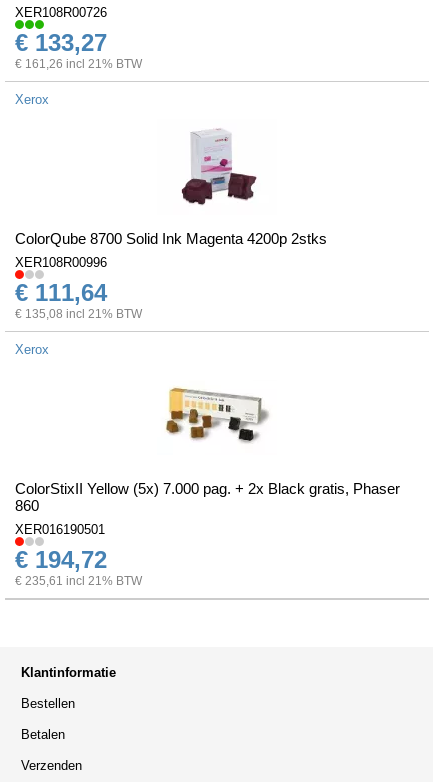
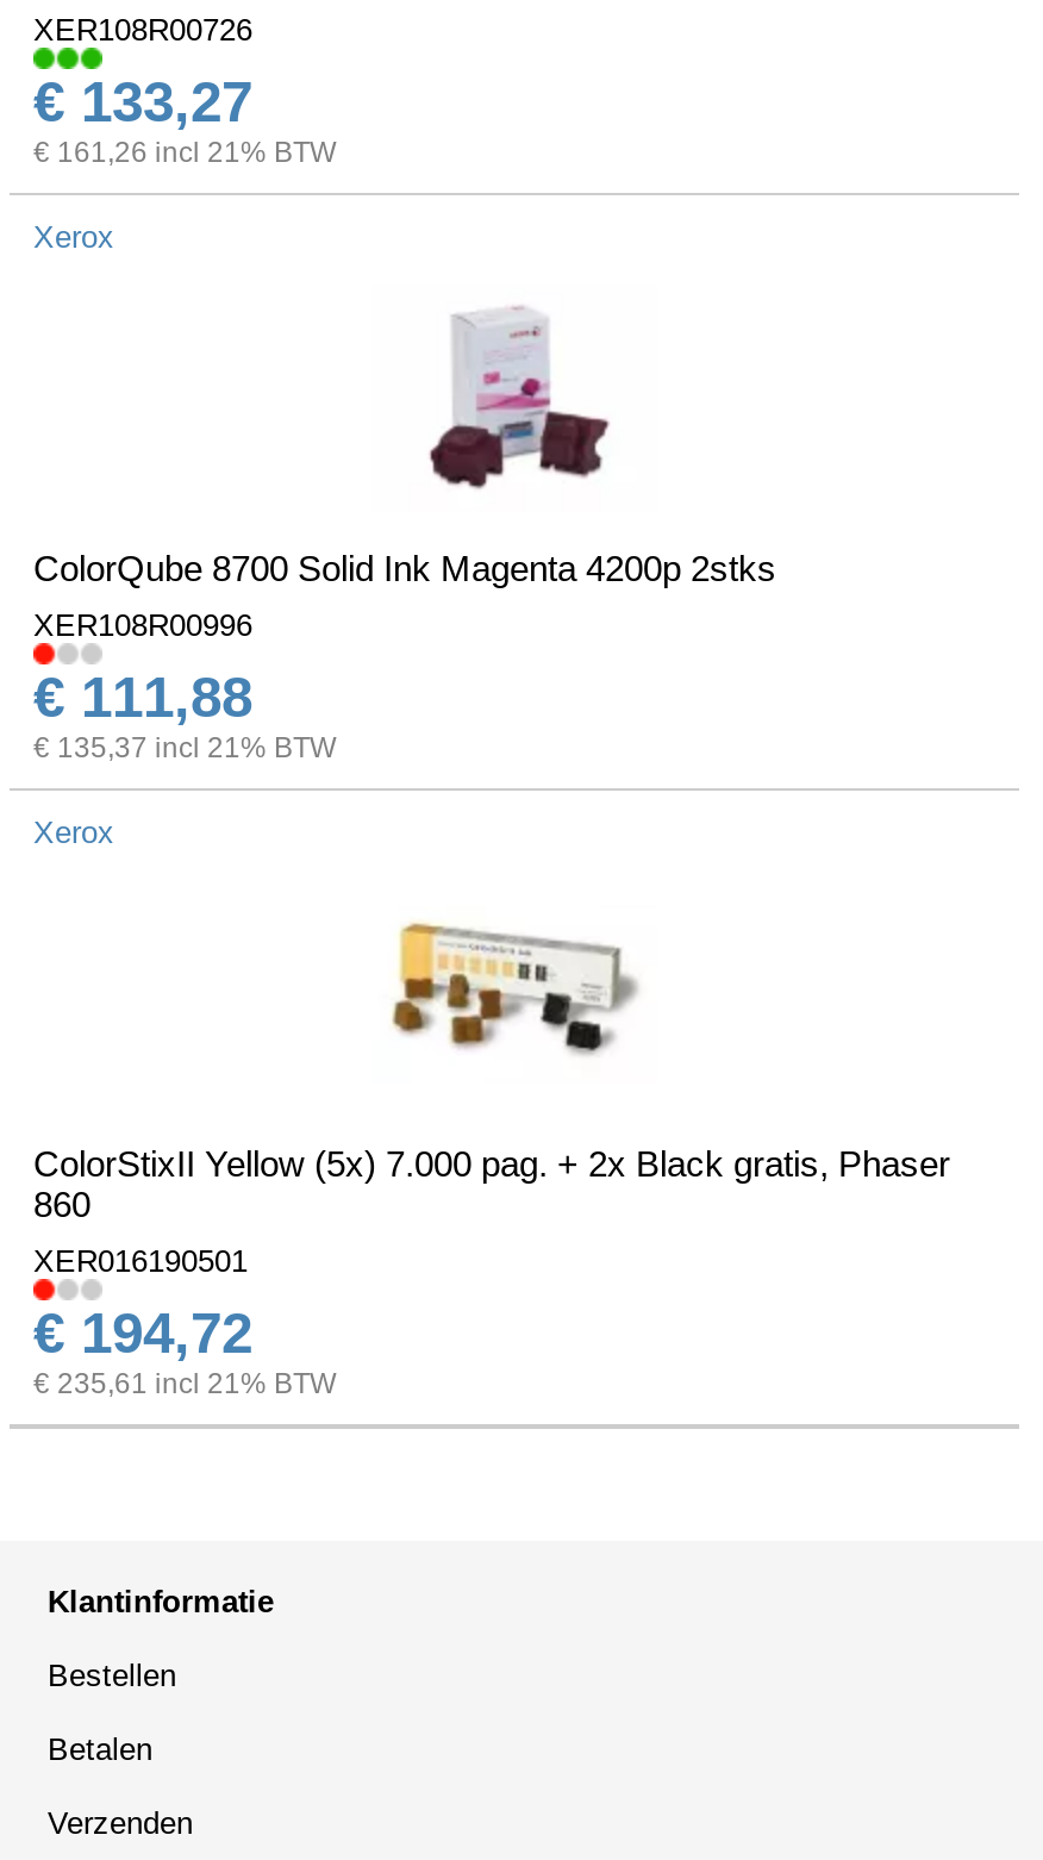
- € 111,64
+ € 111,88

- € 135,08 incl 21% BTW
+ € 135,37 incl 21% BTW
